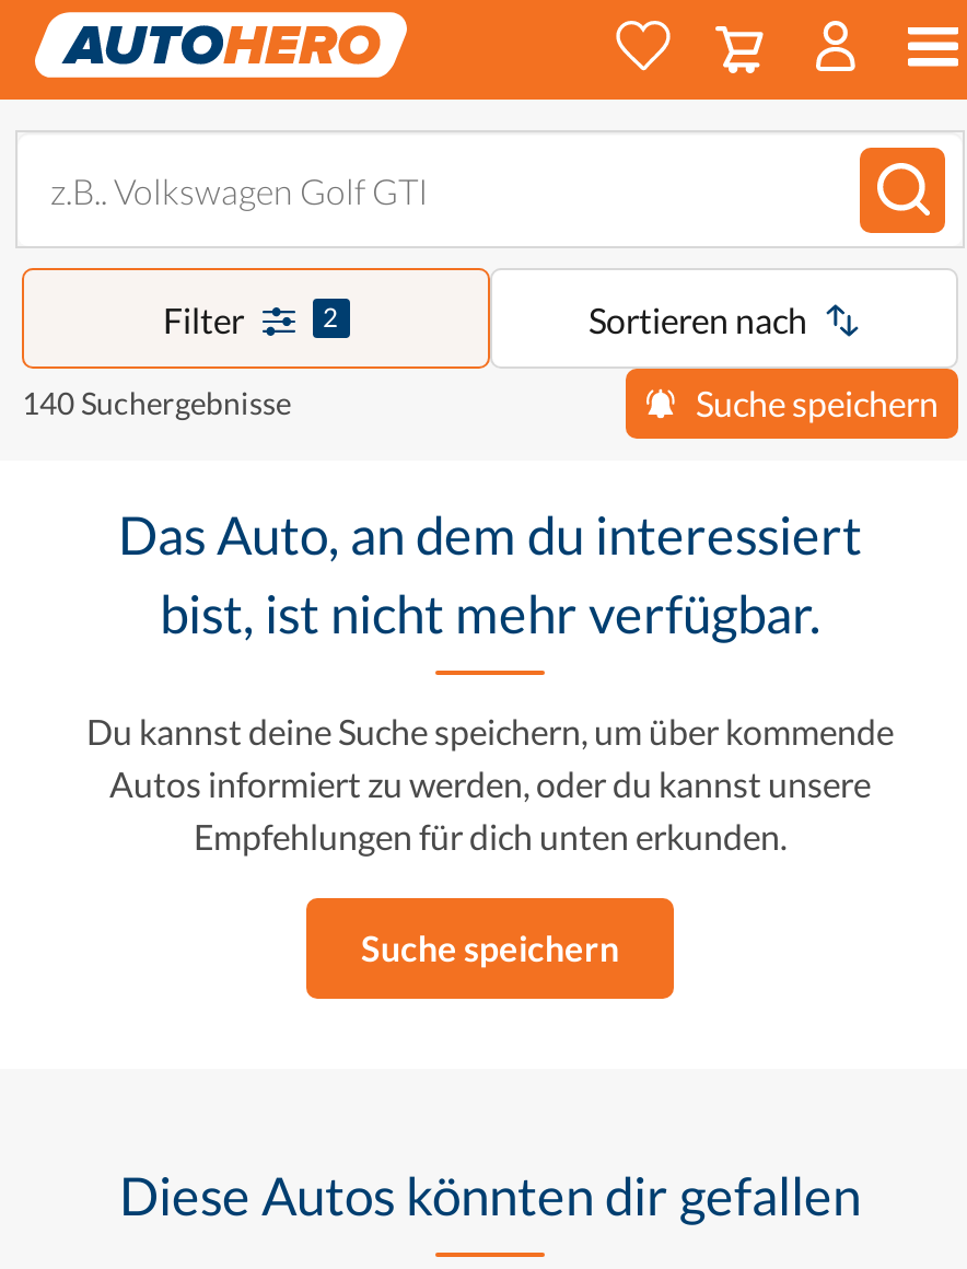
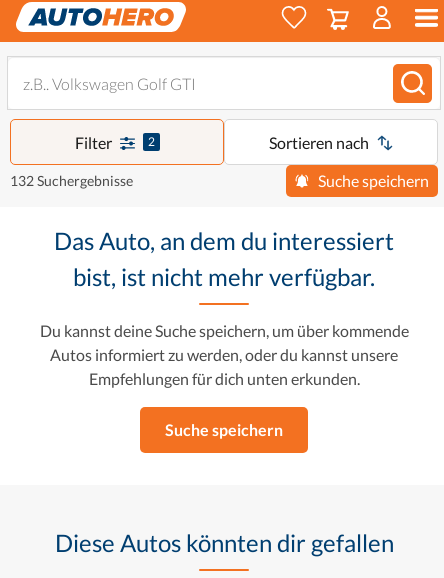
- 140 Suchergebnisse
+ 132 Suchergebnisse
